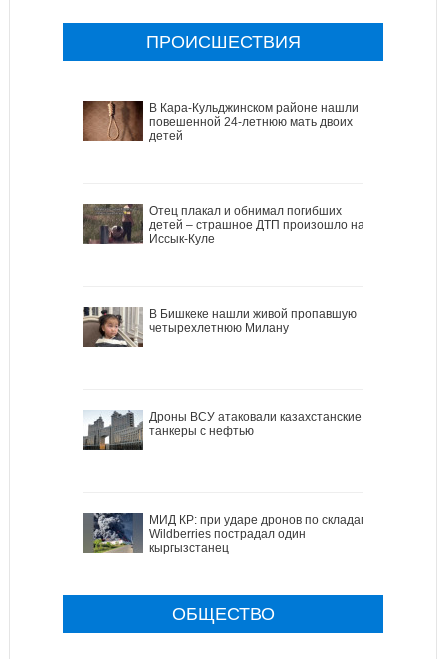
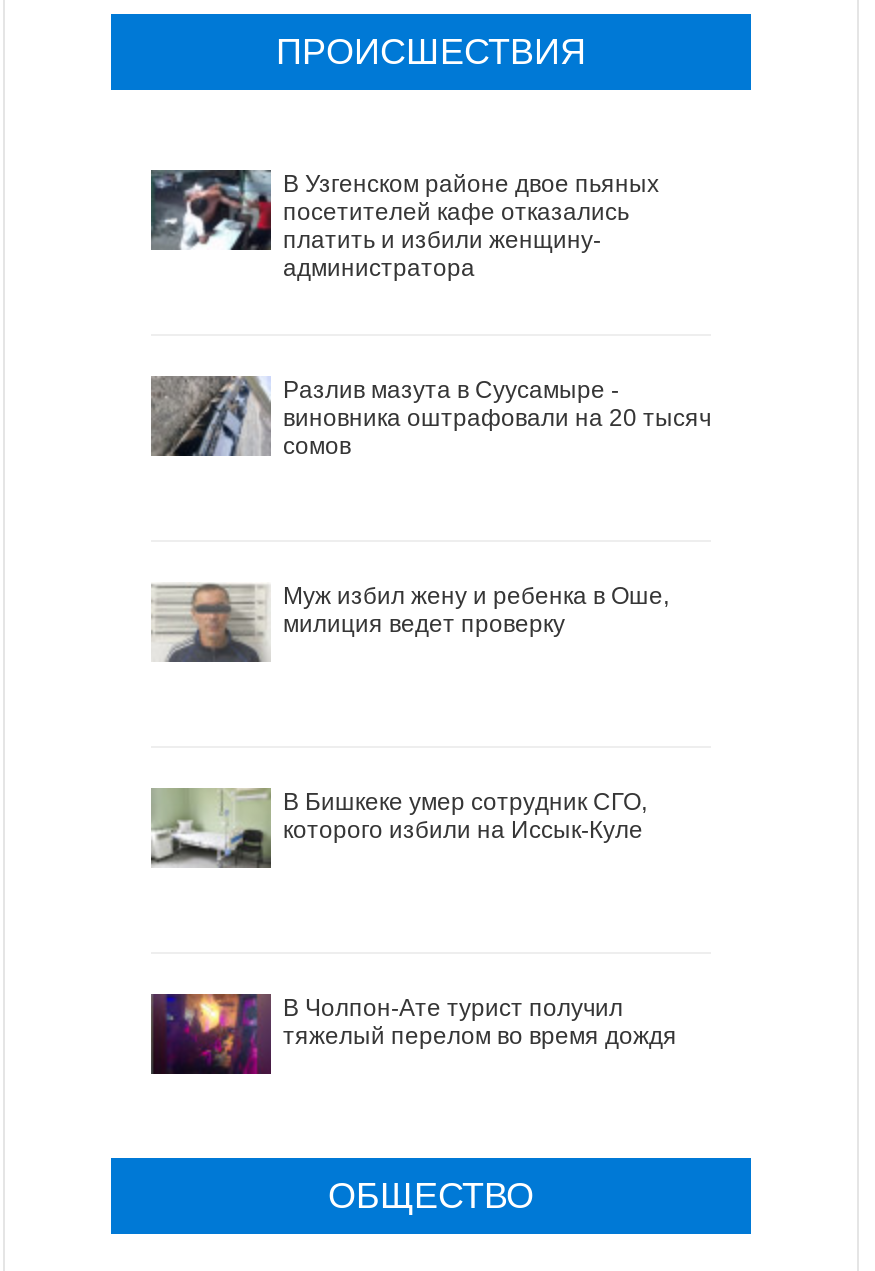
- [image]
- В Кара-Кульджинском районе нашли
- повешенной 24-летнюю мать двоих
- детей
+ [image]
+ В Узгенском районе двое пьяных
+ посетителей кафе отказались
+ платить и избили женщину-
+ администратора

- [image]
- Отец плакал и обнимал погибших
- детей – страшное ДТП произошло на
- Иссык-Куле
+ [image]
+ Разлив мазута в Суусамыре -
+ виновника оштрафовали на 20 тысяч
+ сомов

- [image]
- В Бишкеке нашли живой пропавшую
- четырехлетнюю Милану
+ [image]
+ Муж избил жену и ребенка в Оше,
+ милиция ведет проверку

- [image]
- Дроны ВСУ атаковали казахстанские
- танкеры с нефтью
+ [image]
+ В Бишкеке умер сотрудник СГО,
+ которого избили на Иссык-Куле

- [image]
- МИД КР: при ударе дронов по складам
- Wildberries пострадал один
- кыргызстанец
+ [image]
+ В Чолпон-Ате турист получил
+ тяжелый перелом во время дождя
